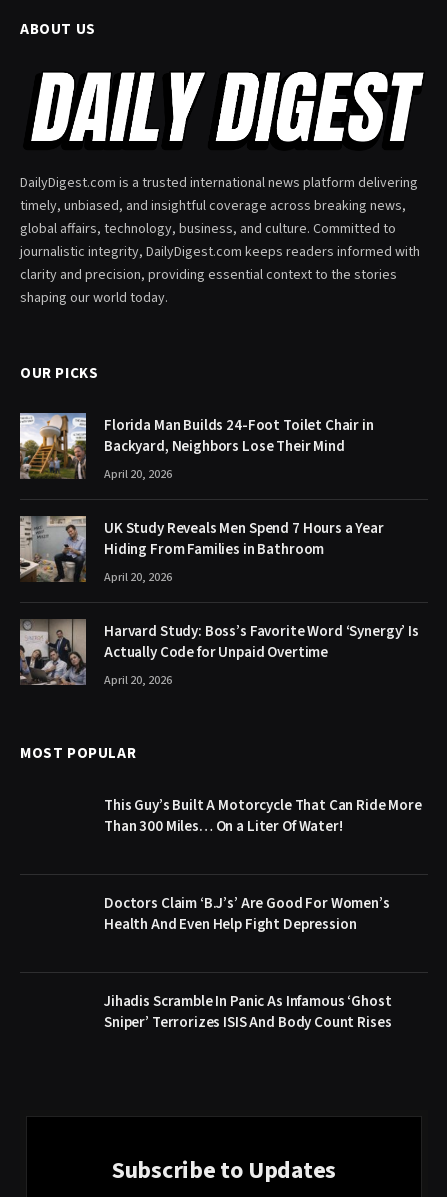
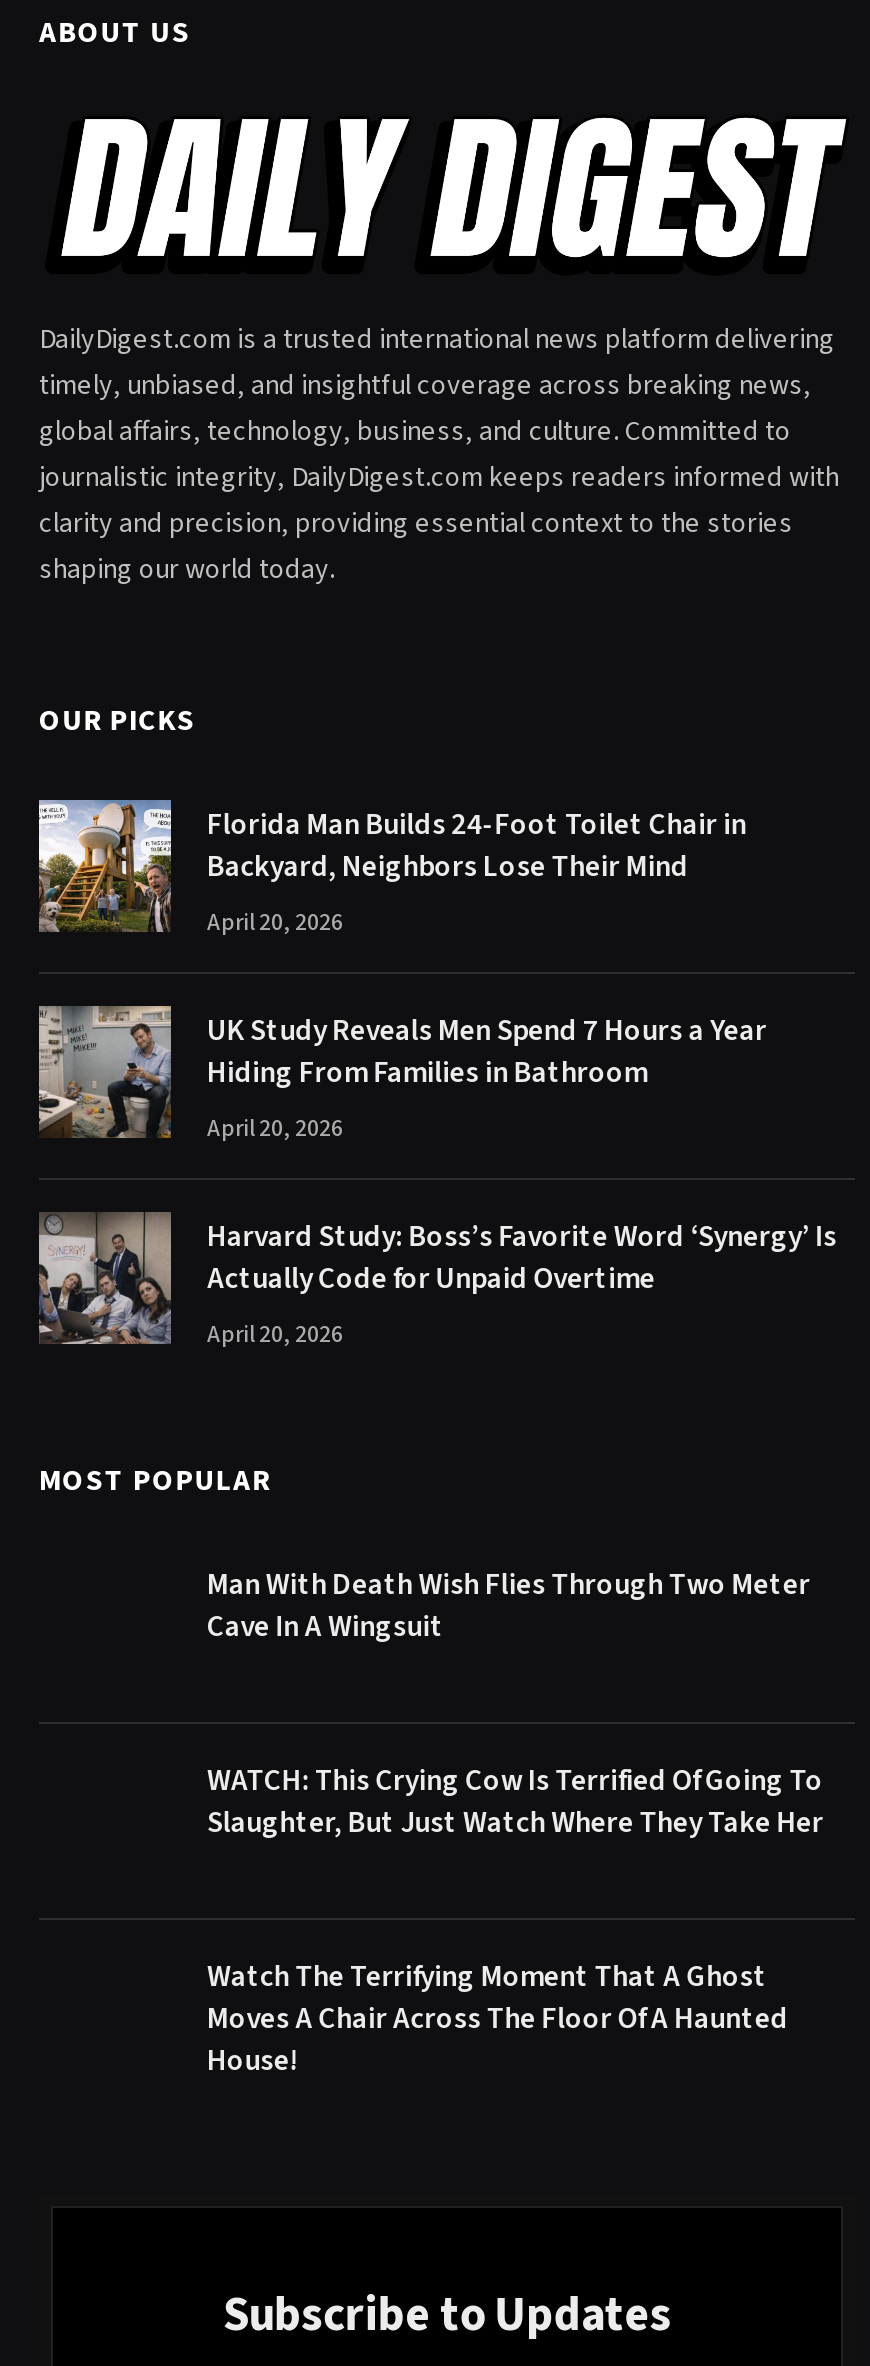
- This Guy’s Built A Motorcycle That Can Ride More
- Than 300 Miles… On a Liter Of Water!
+ Man With Death Wish Flies Through Two Meter
+ Cave In A Wingsuit

- Doctors Claim ‘B.J’s’ Are Good For Women’s
- Health And Even Help Fight Depression
+ WATCH: This Crying Cow Is Terrified Of Going To
+ Slaughter, But Just Watch Where They Take Her

- Jihadis Scramble In Panic As Infamous ‘Ghost
- Sniper’ Terrorizes ISIS And Body Count Rises
+ Watch The Terrifying Moment That A Ghost
+ Moves A Chair Across The Floor Of A Haunted
+ House!
